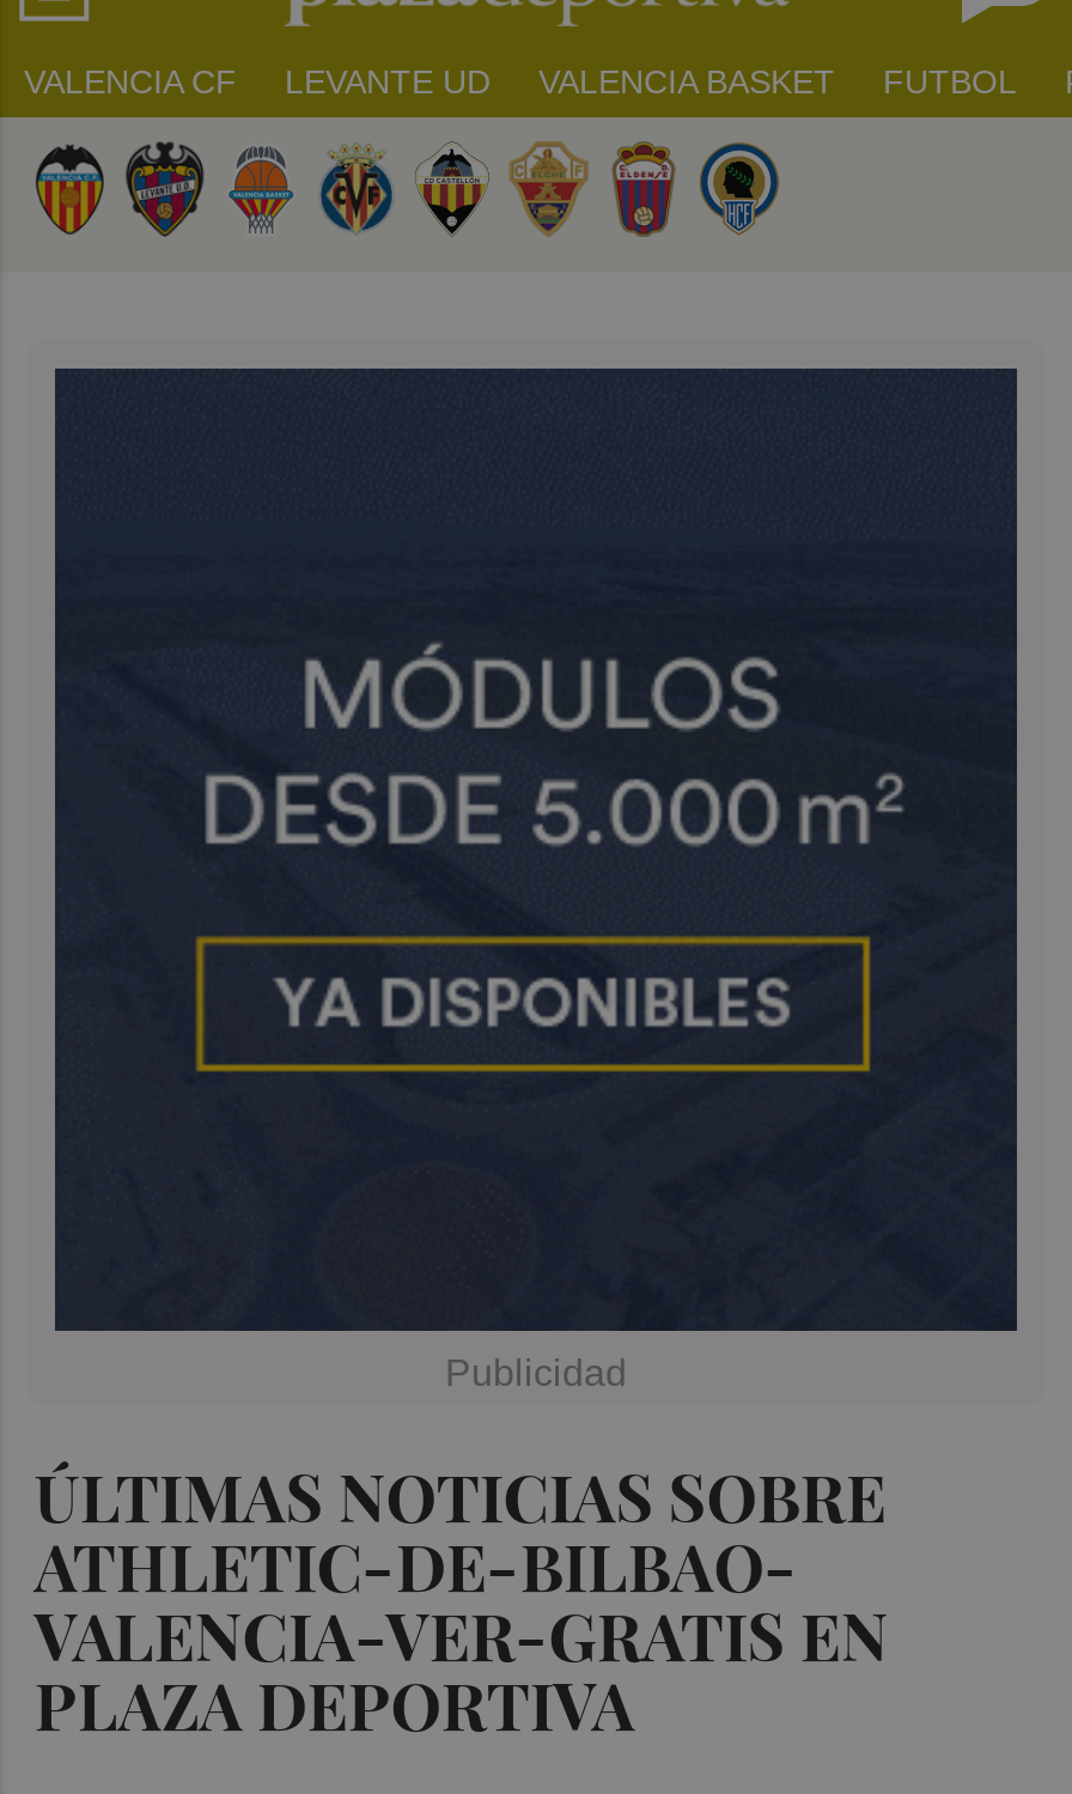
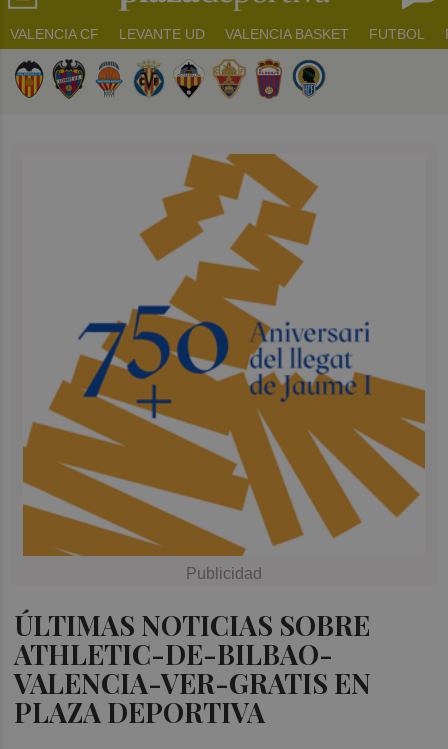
- [image]
+ [image]
